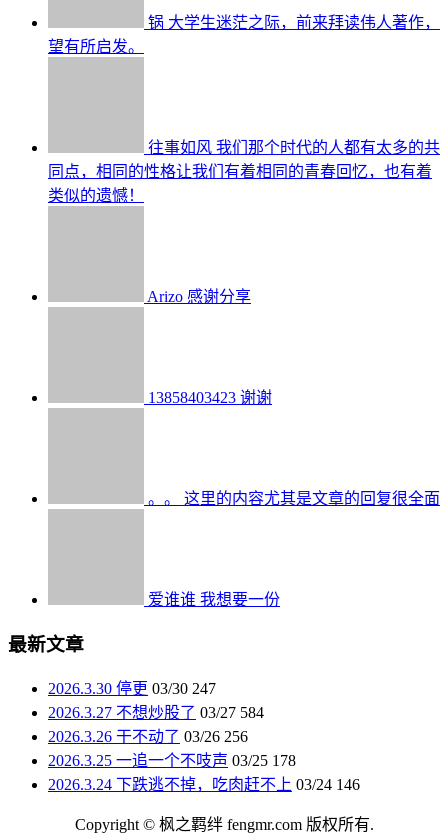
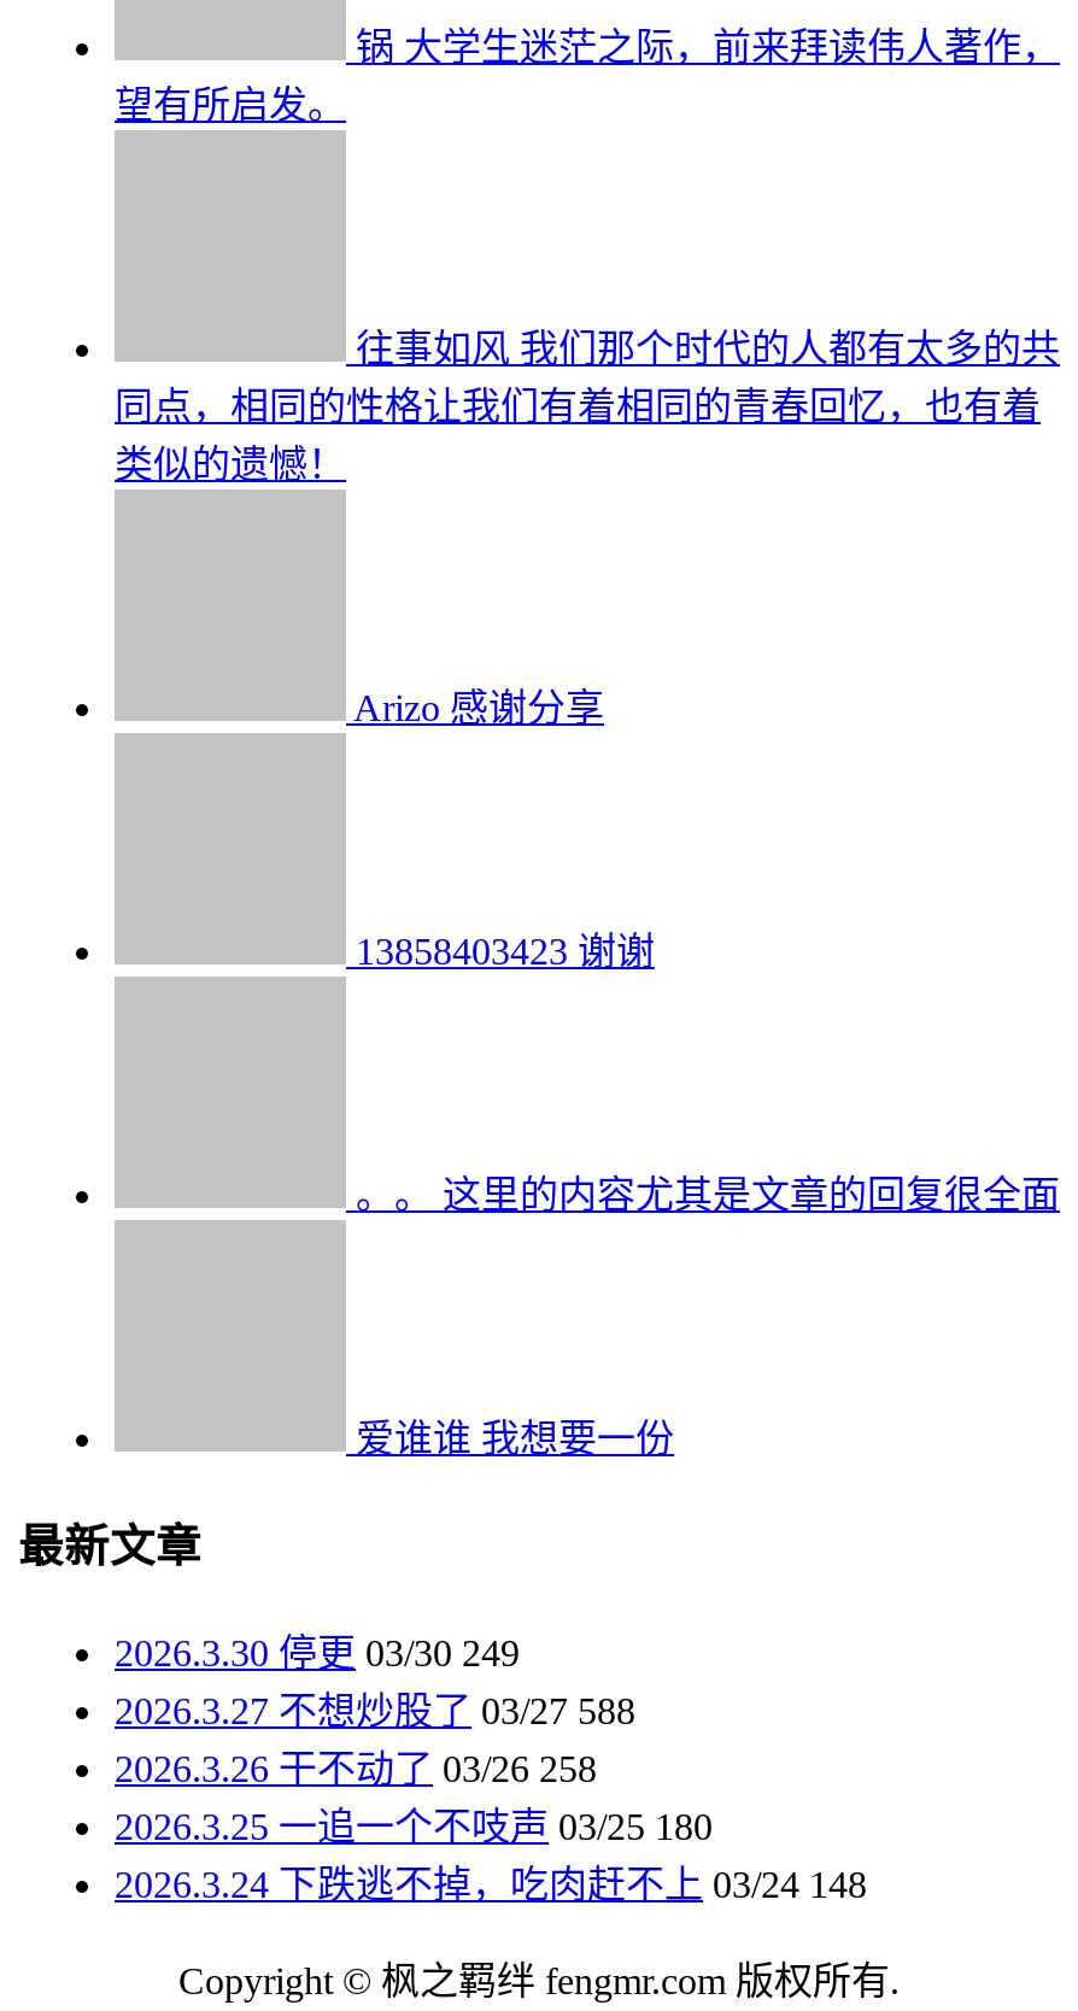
- 2026.3.30 停更 03/30 247
+ 2026.3.30 停更 03/30 249

- 2026.3.27 不想炒股了 03/27 584
+ 2026.3.27 不想炒股了 03/27 588

- 2026.3.26 干不动了 03/26 256
+ 2026.3.26 干不动了 03/26 258

- 2026.3.25 一追一个不吱声 03/25 178
+ 2026.3.25 一追一个不吱声 03/25 180

- 2026.3.24 下跌逃不掉，吃肉赶不上 03/24 146
+ 2026.3.24 下跌逃不掉，吃肉赶不上 03/24 148
